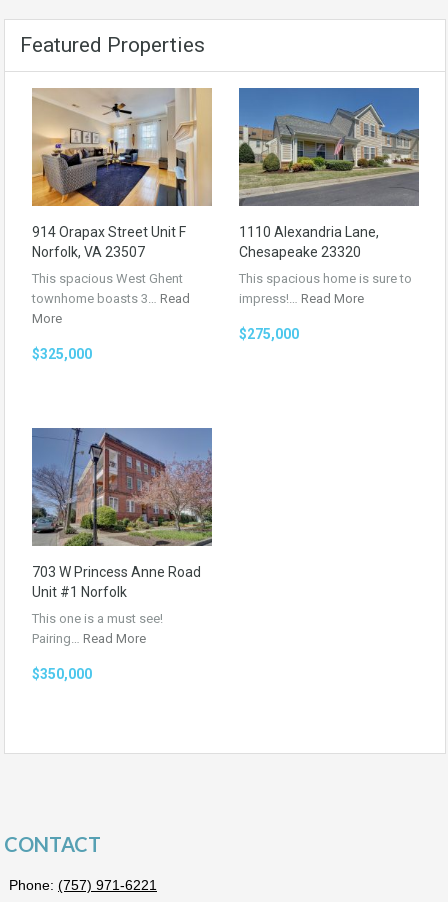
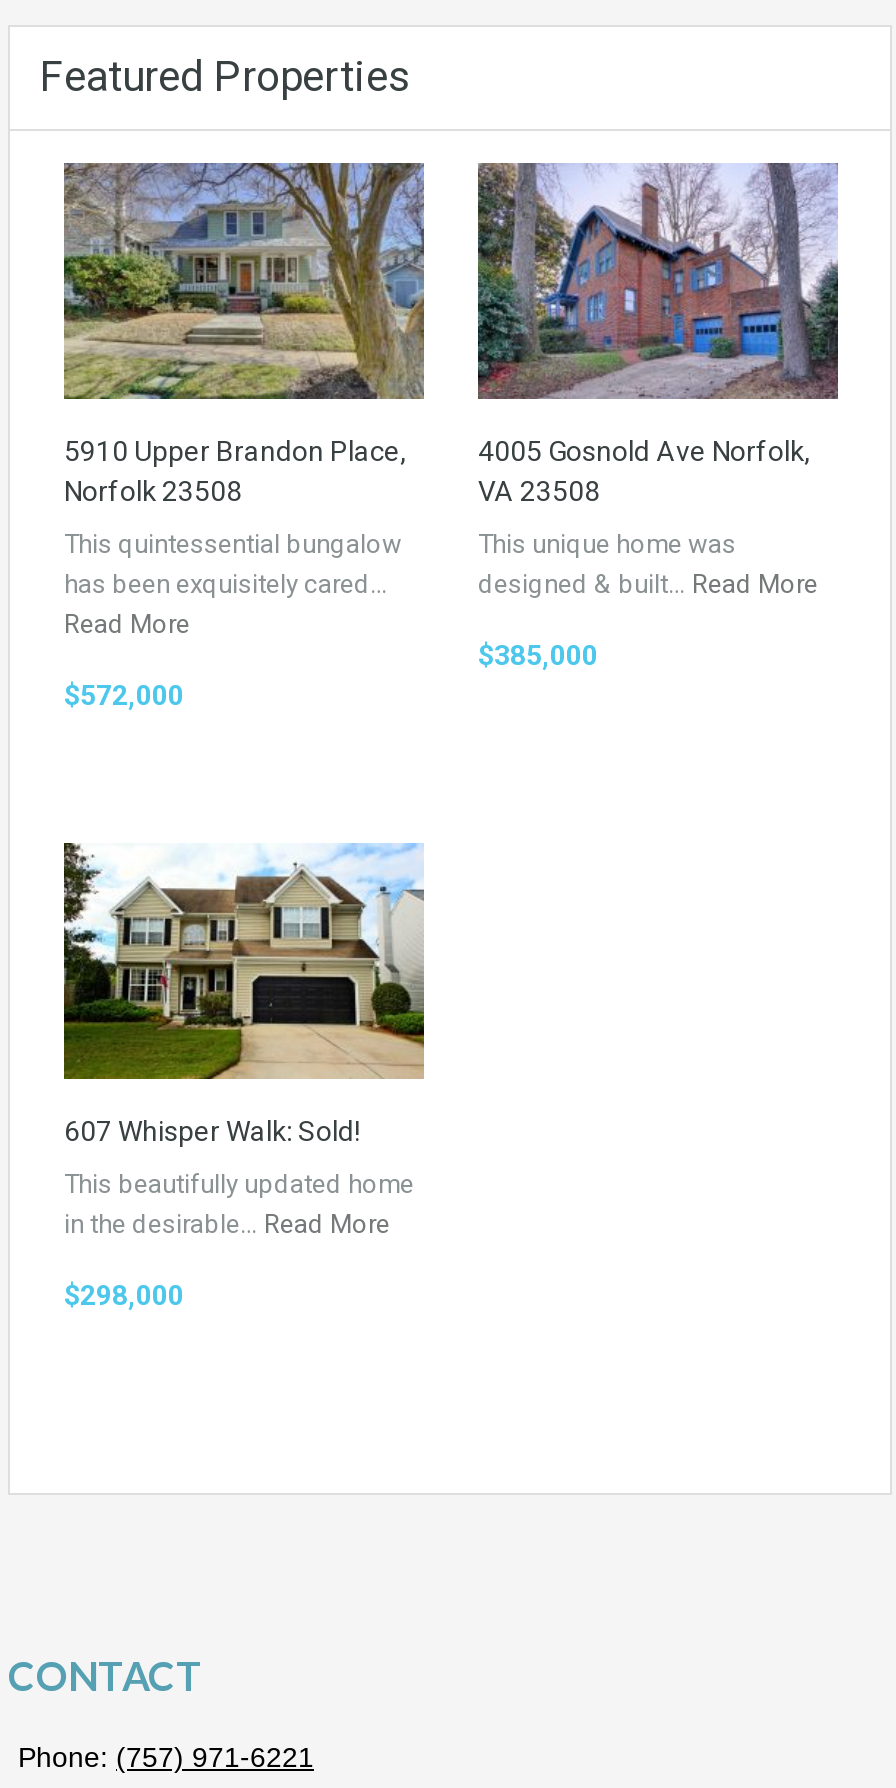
- [image]
- 914 Orapax Street Unit F
- Norfolk, VA 23507
+ [image]
+ 5910 Upper Brandon Place,
+ Norfolk 23508

- [image]
- 1110 Alexandria Lane,
- Chesapeake 23320
+ [image]
+ 4005 Gosnold Ave Norfolk,
+ VA 23508

- This spacious West Ghent
- townhome boasts 3… Read
- More
+ This quintessential bungalow
+ has been exquisitely cared…
+ Read More

- This spacious home is sure to
- impress!… Read More
+ This unique home was
+ designed & built… Read More

- $275,000
+ $385,000

- $325,000
+ $572,000

- [image]
- 703 W Princess Anne Road
- Unit #1 Norfolk
+ [image]
+ 607 Whisper Walk: Sold!

- This one is a must see!
- Pairing… Read More
+ This beautifully updated home
+ in the desirable… Read More

- $350,000
+ $298,000
